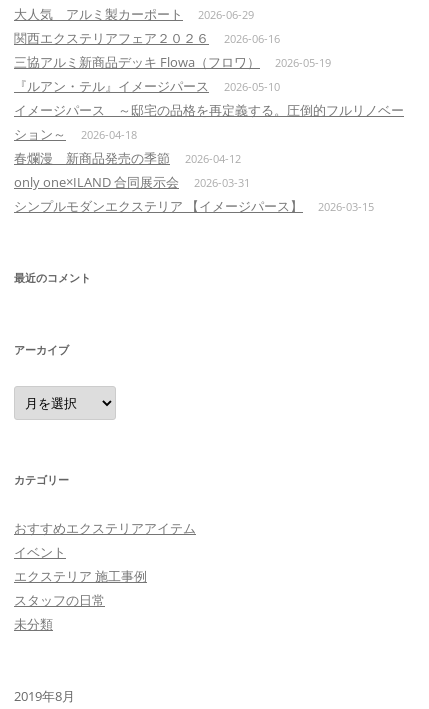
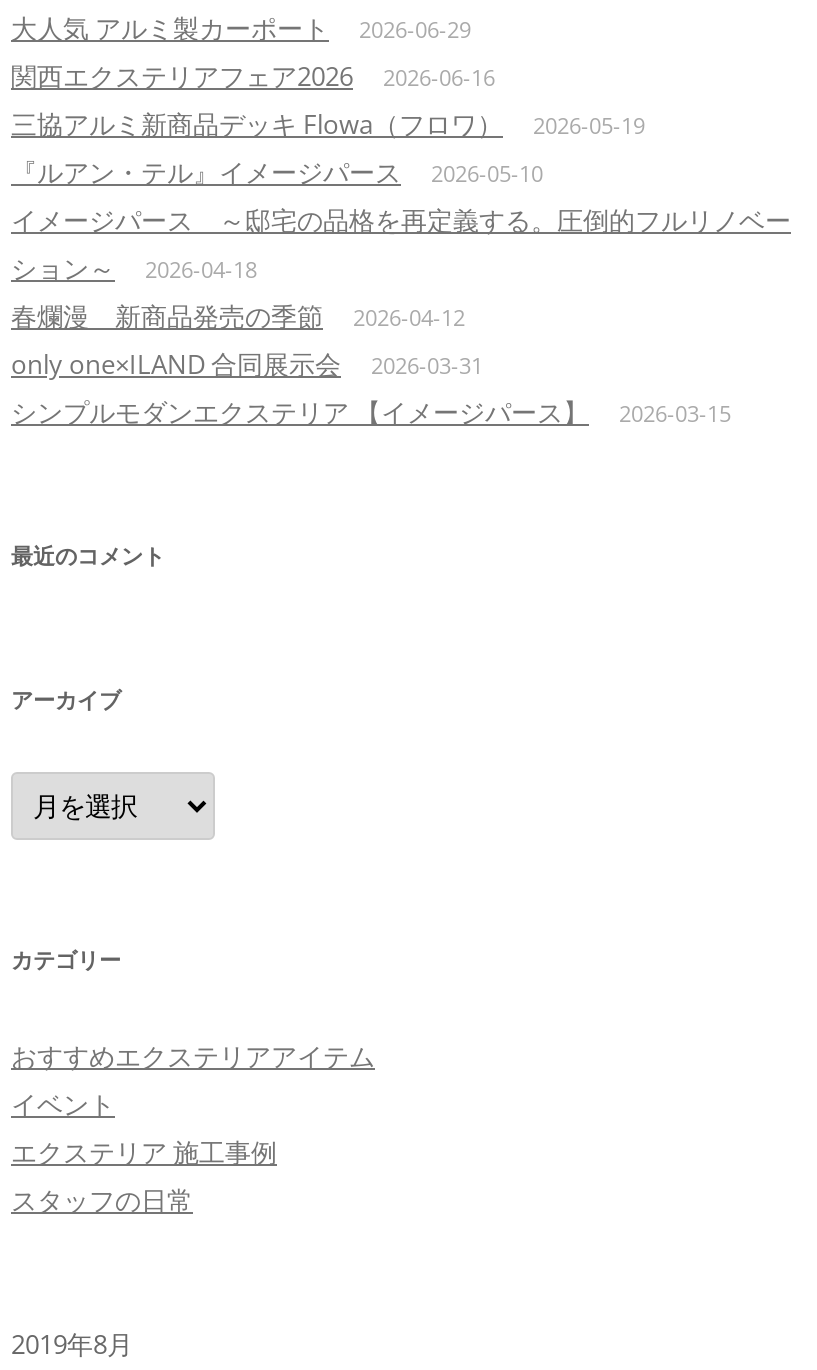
- 関西エクステリアフェア２０２６
+ 関西エクステリアフェア2026

- 未分類
